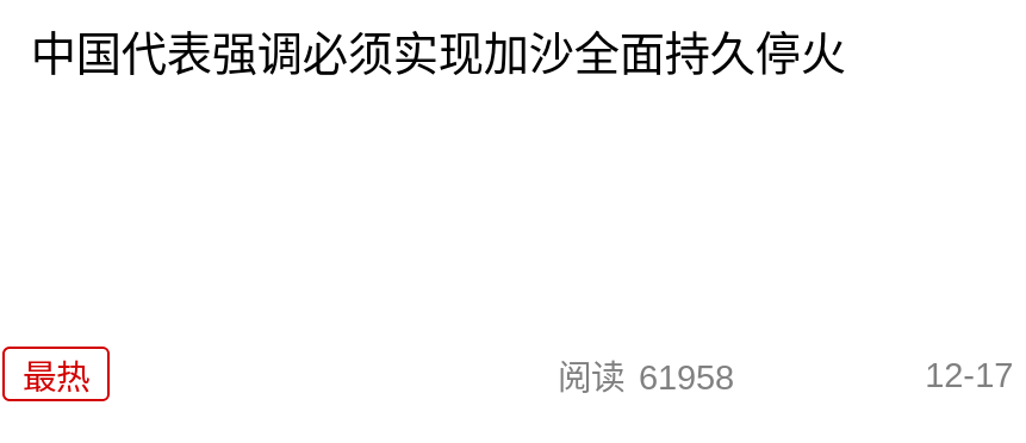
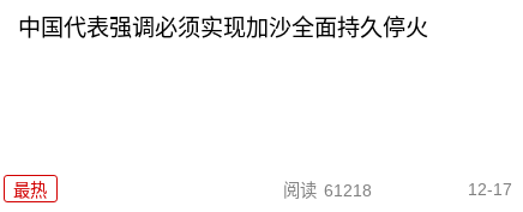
- 阅读 61958
+ 阅读 61218
